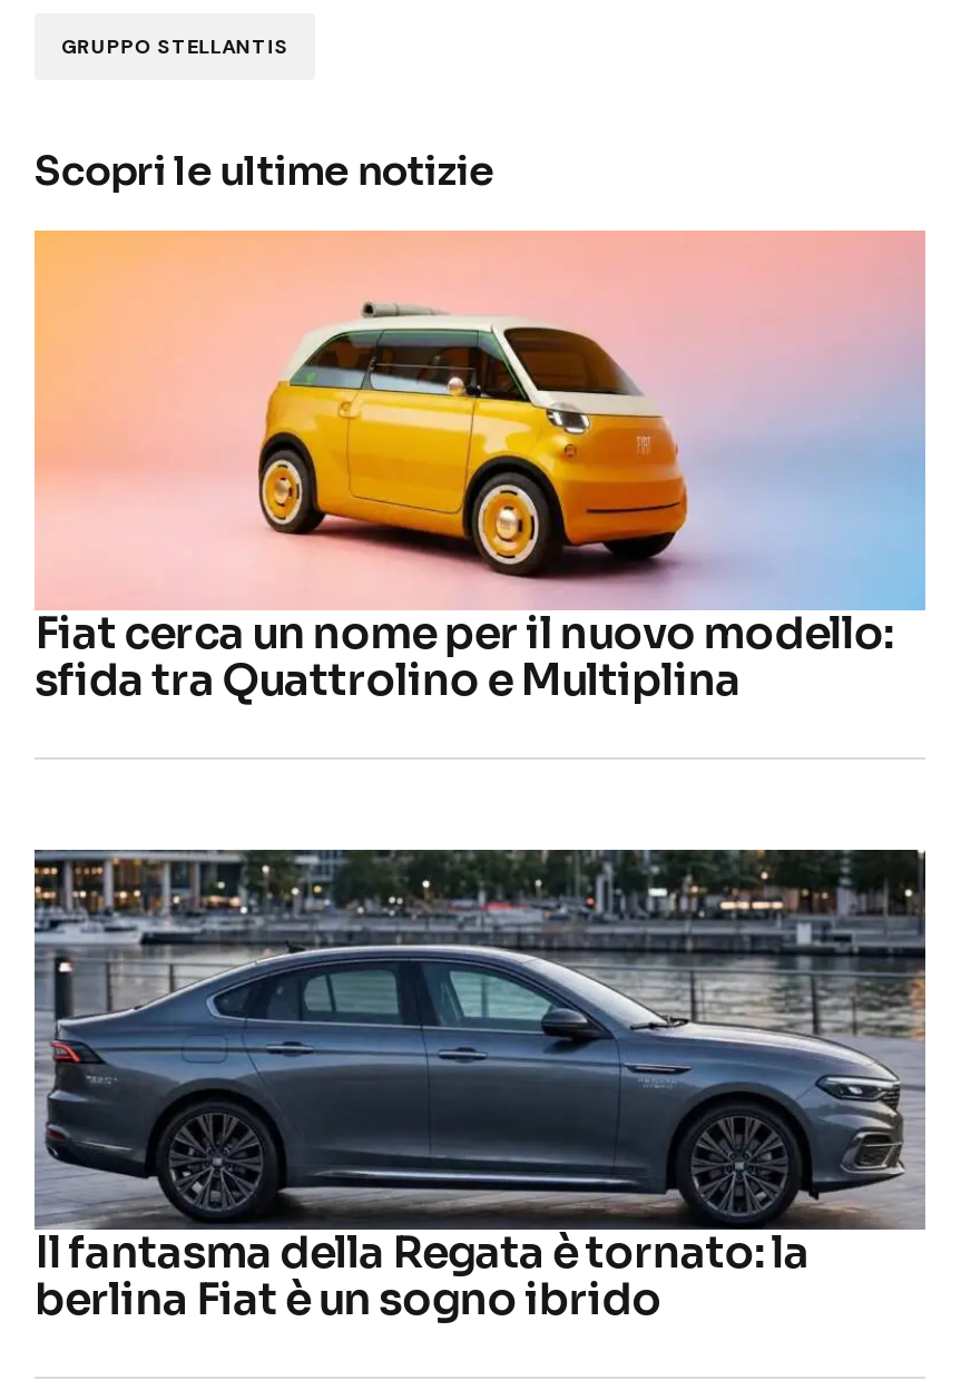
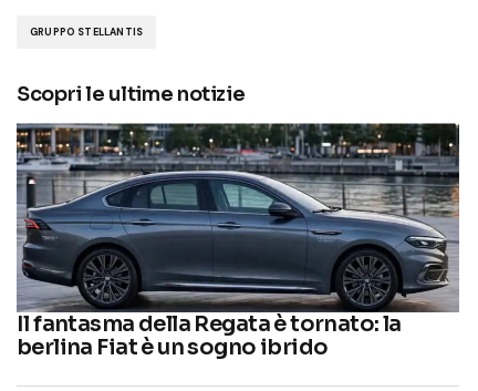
- [image]
- Fiat cerca un nome per il nuovo modello:
- sfida tra Quattrolino e Multiplina
